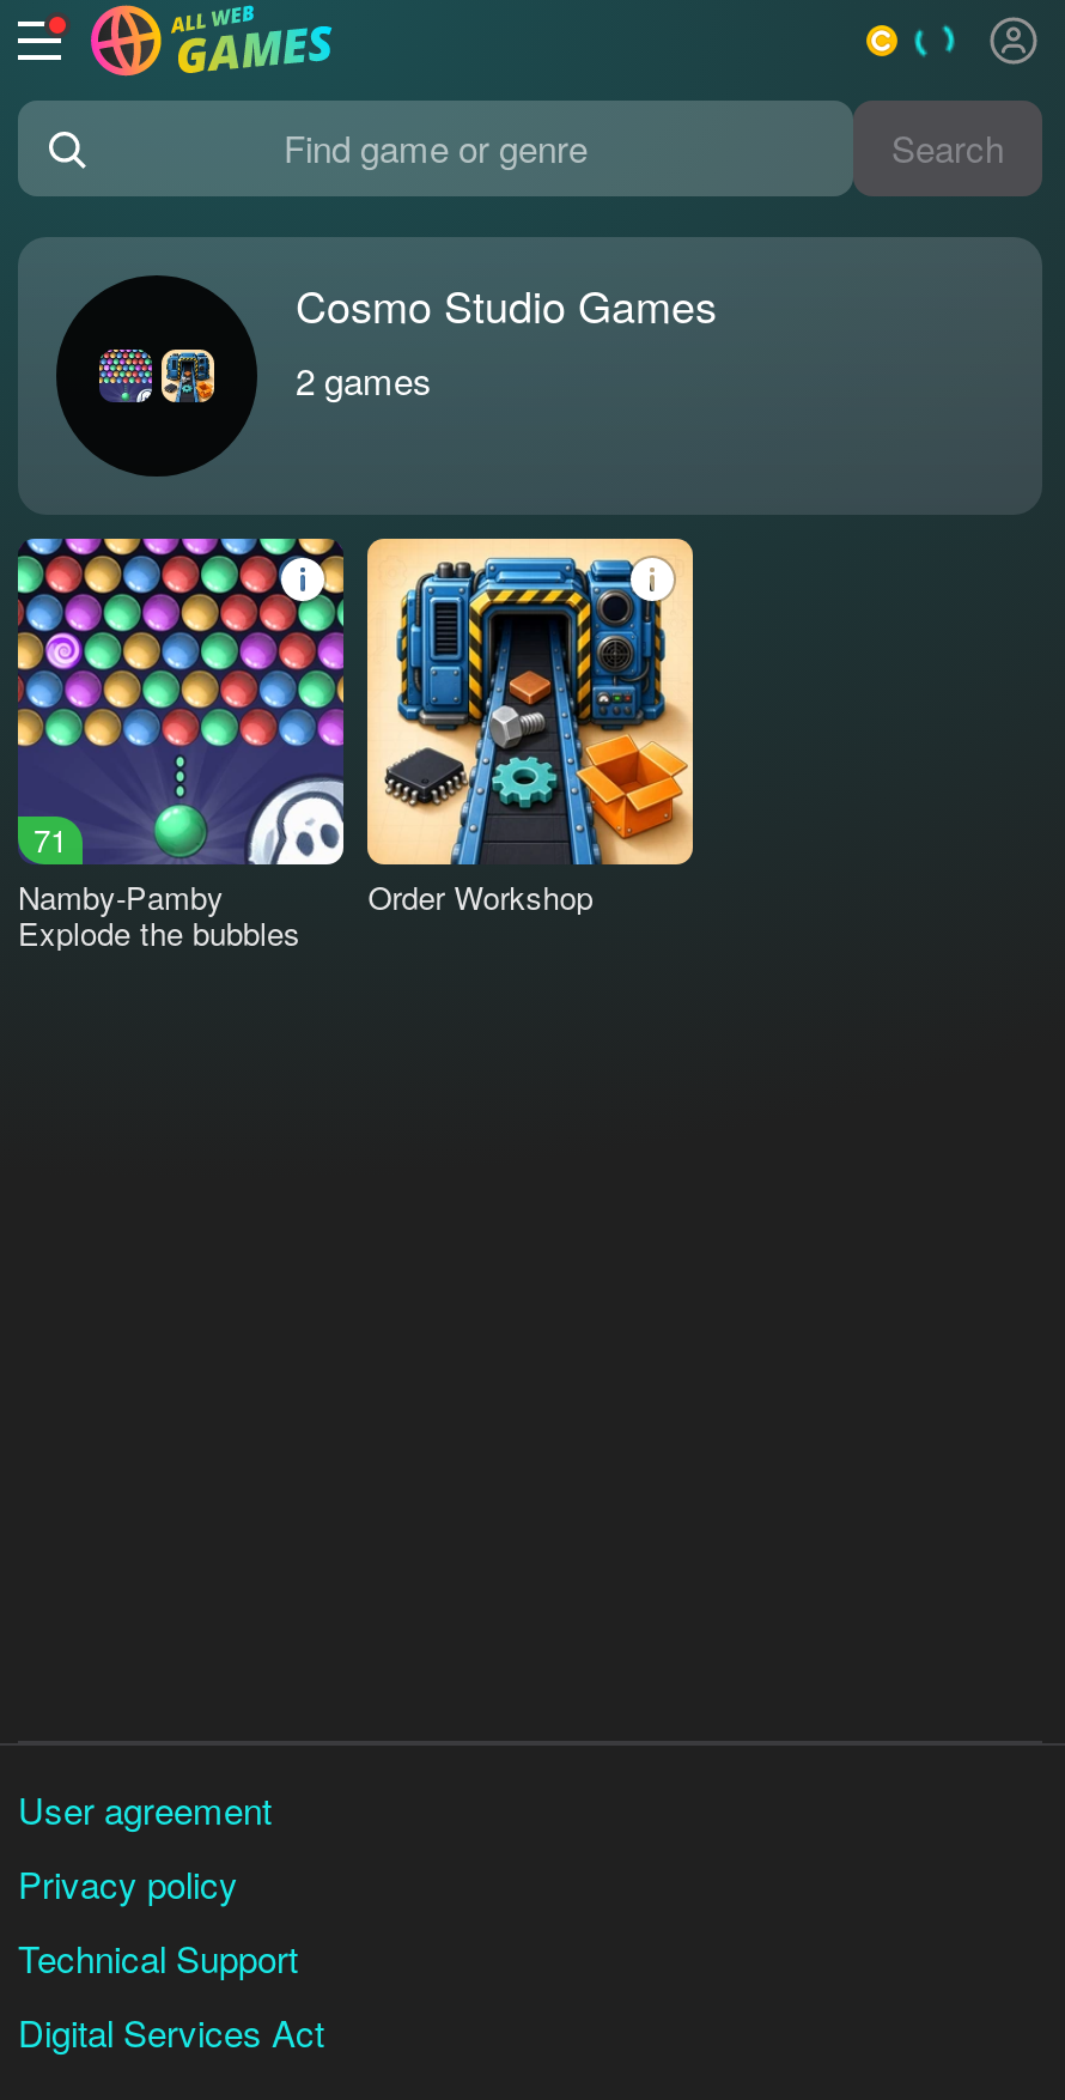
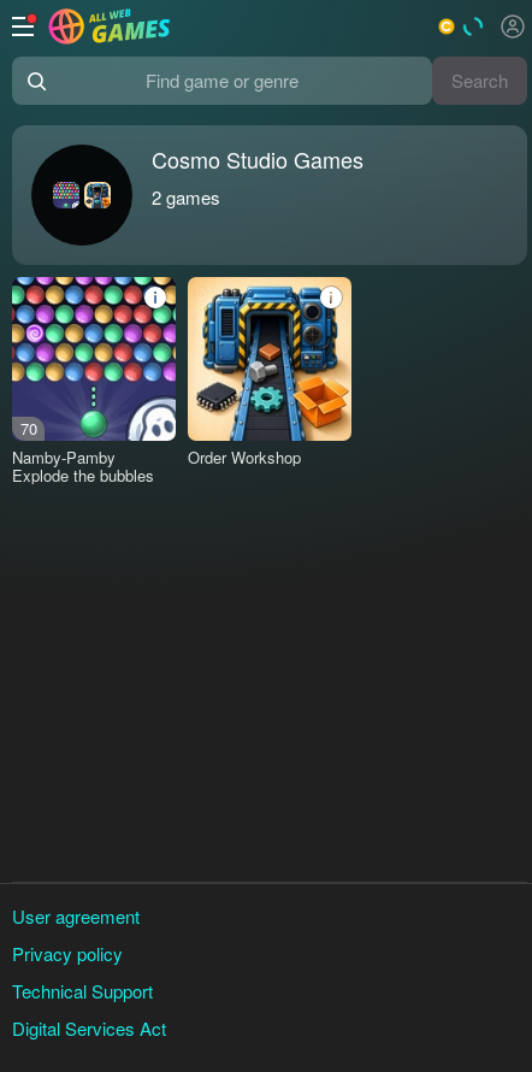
- 71
+ 70
